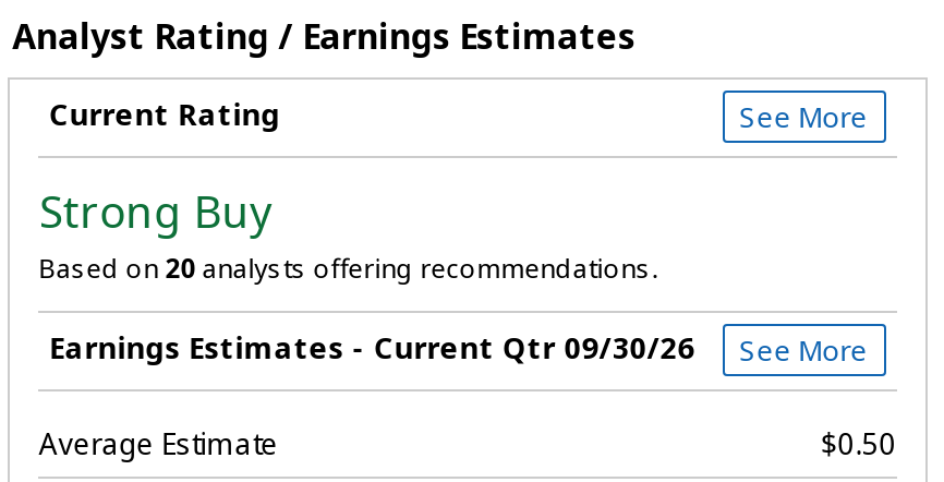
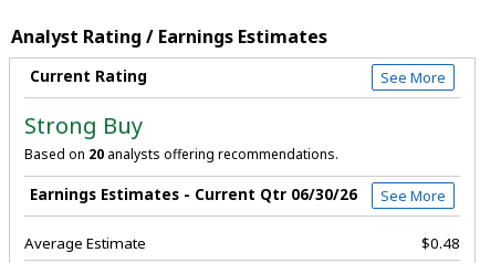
- Earnings Estimates - Current Qtr 09/30/26
+ Earnings Estimates - Current Qtr 06/30/26

- $0.50
+ $0.48
